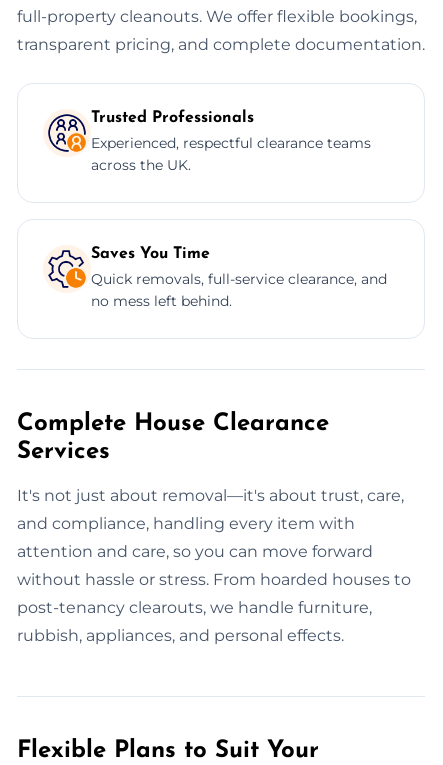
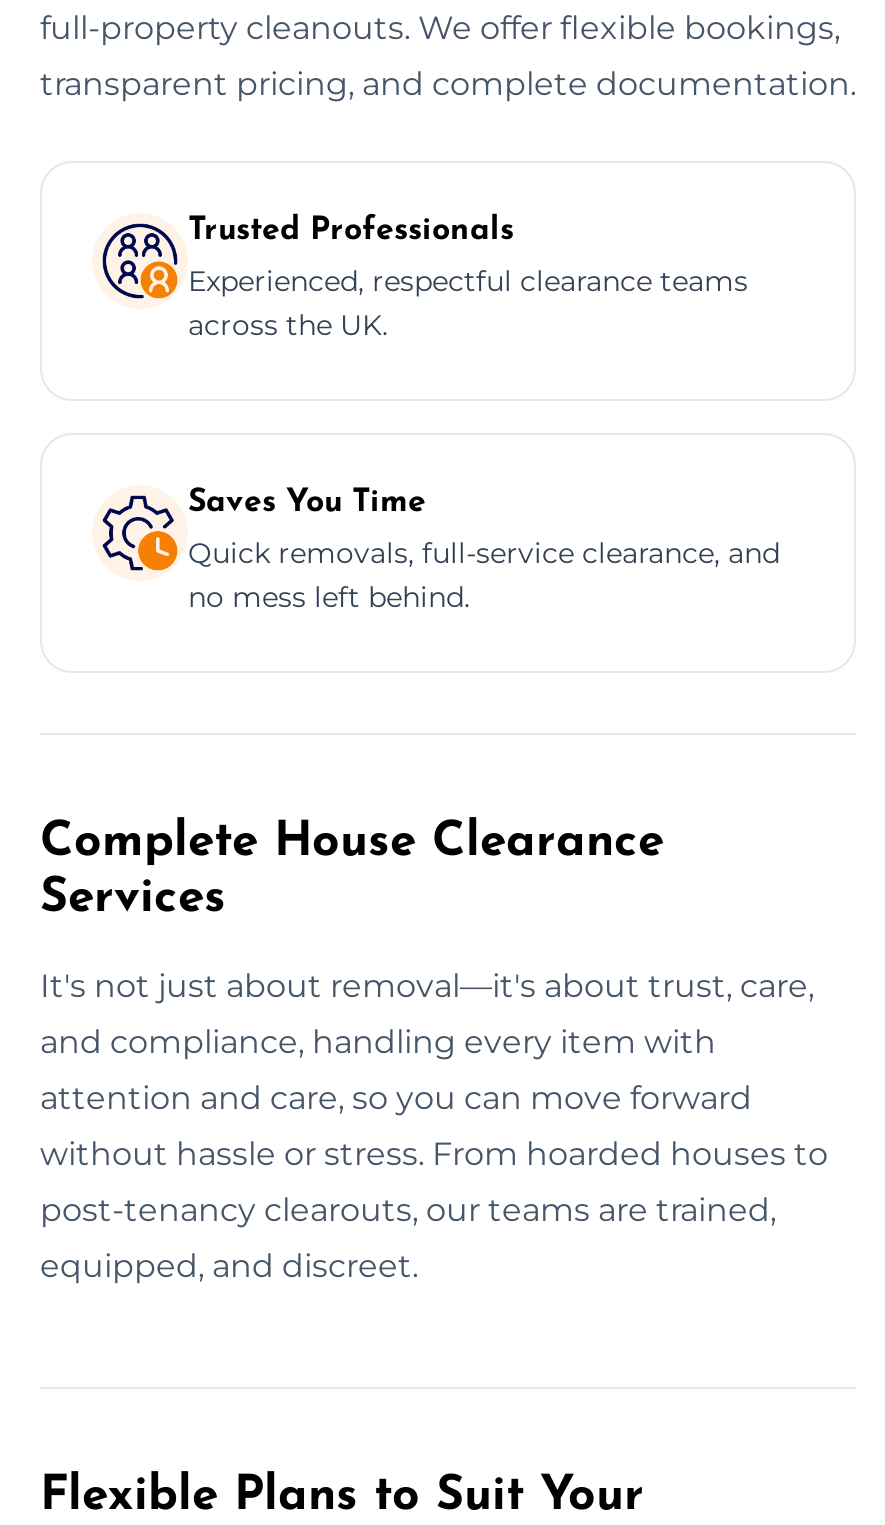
- post-tenancy clearouts, we handle furniture,
+ post-tenancy clearouts, our teams are trained,

- rubbish, appliances, and personal effects.
+ equipped, and discreet.
